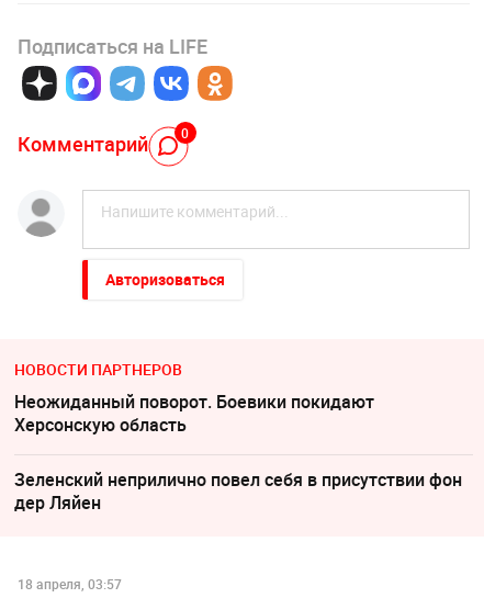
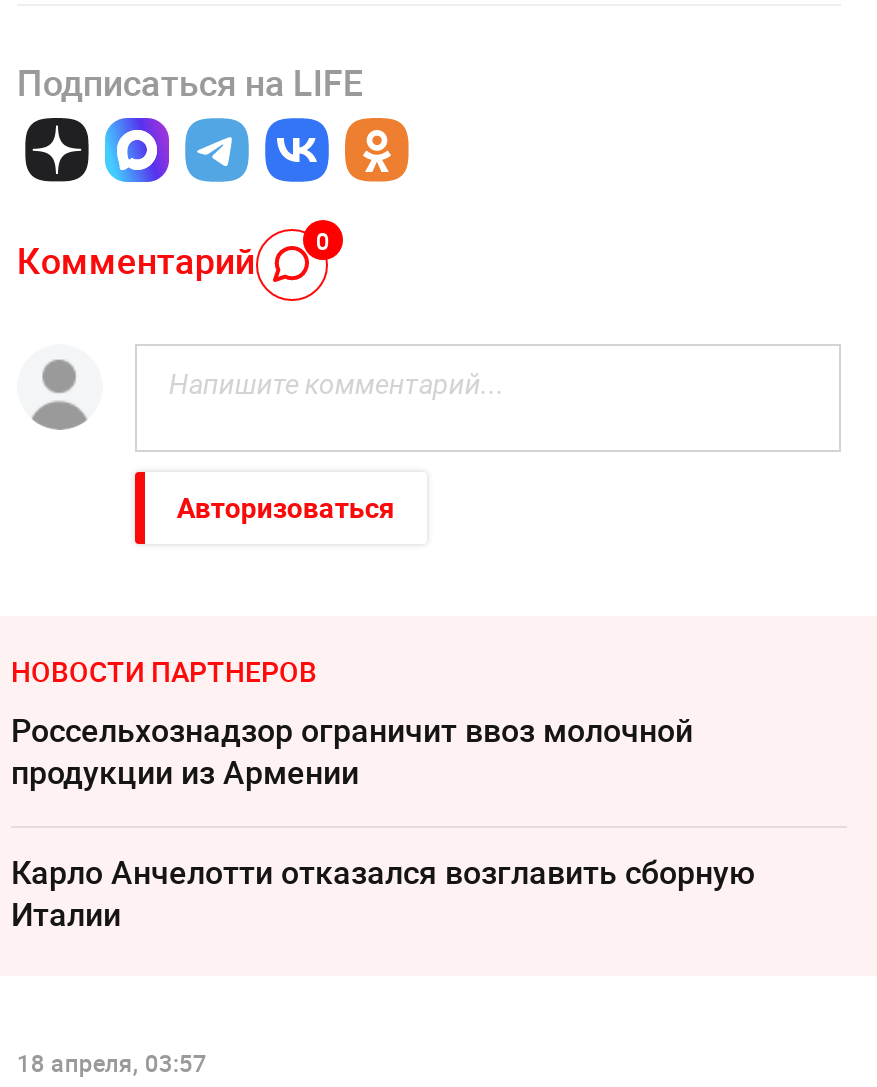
- Неожиданный поворот. Боевики покидают
- Херсонскую область
+ Россельхознадзор ограничит ввоз молочной
+ продукции из Армении

- Зеленский неприлично повел cебя в присутствии фон
- дер Ляйен
+ Карло Анчелотти отказался возглавить сборную
+ Италии
